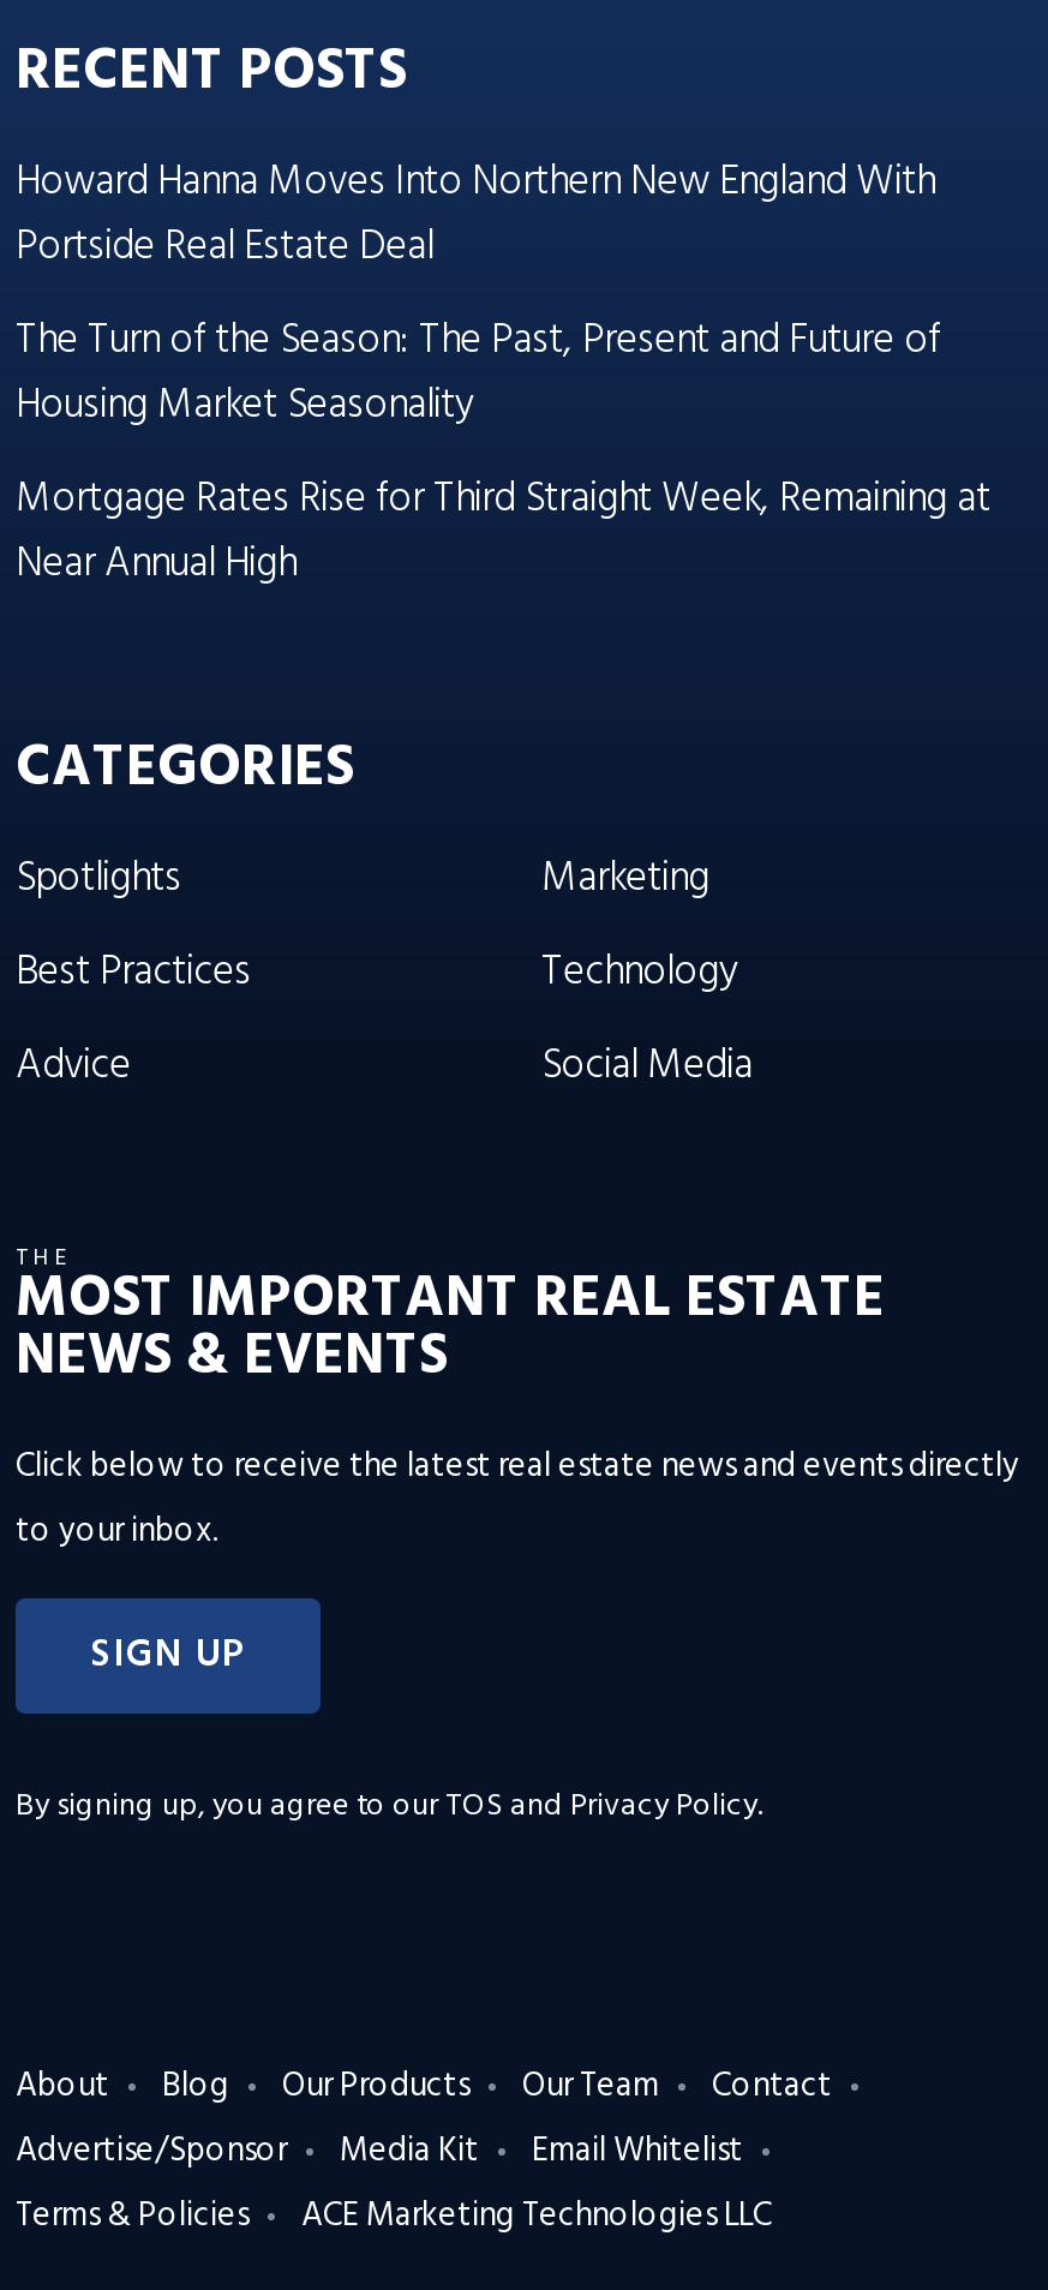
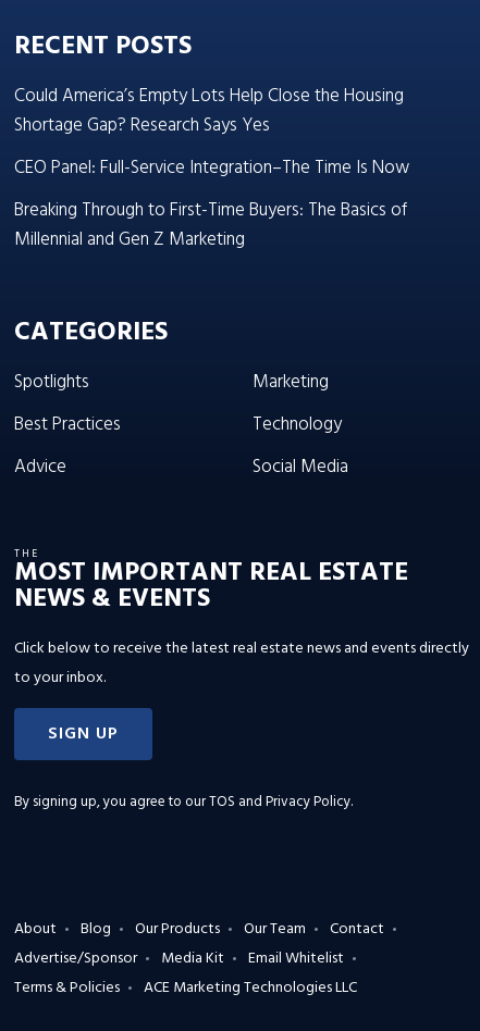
- Howard Hanna Moves Into Northern New England With
- Portside Real Estate Deal
- The Turn of the Season: The Past, Present and Future of
- Housing Market Seasonality
- Mortgage Rates Rise for Third Straight Week, Remaining at
- Near Annual High
+ Could America’s Empty Lots Help Close the Housing
+ Shortage Gap? Research Says Yes
+ CEO Panel: Full-Service Integration–The Time Is Now
+ Breaking Through to First-Time Buyers: The Basics of
+ Millennial and Gen Z Marketing
